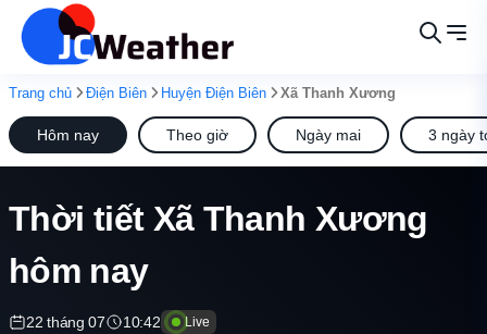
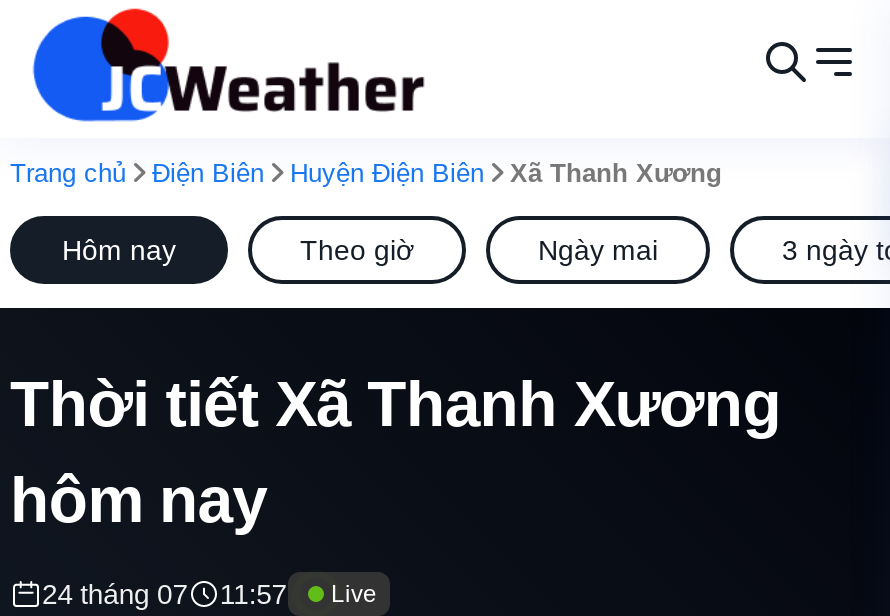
- 22 tháng 07
+ 24 tháng 07

- 10:42
+ 11:57
